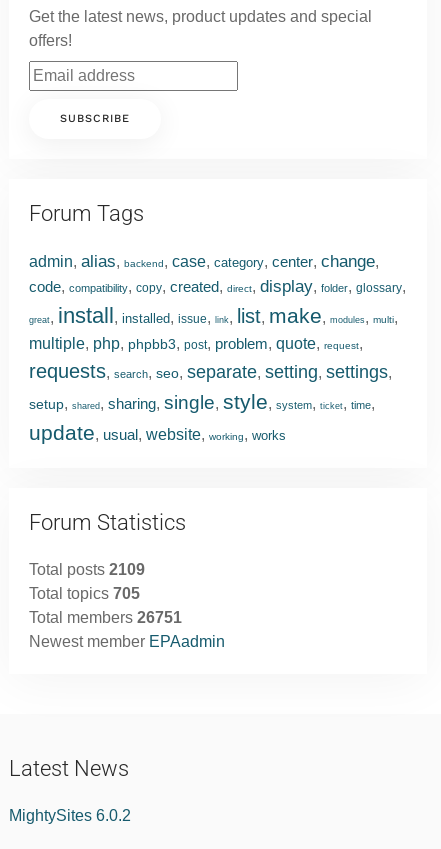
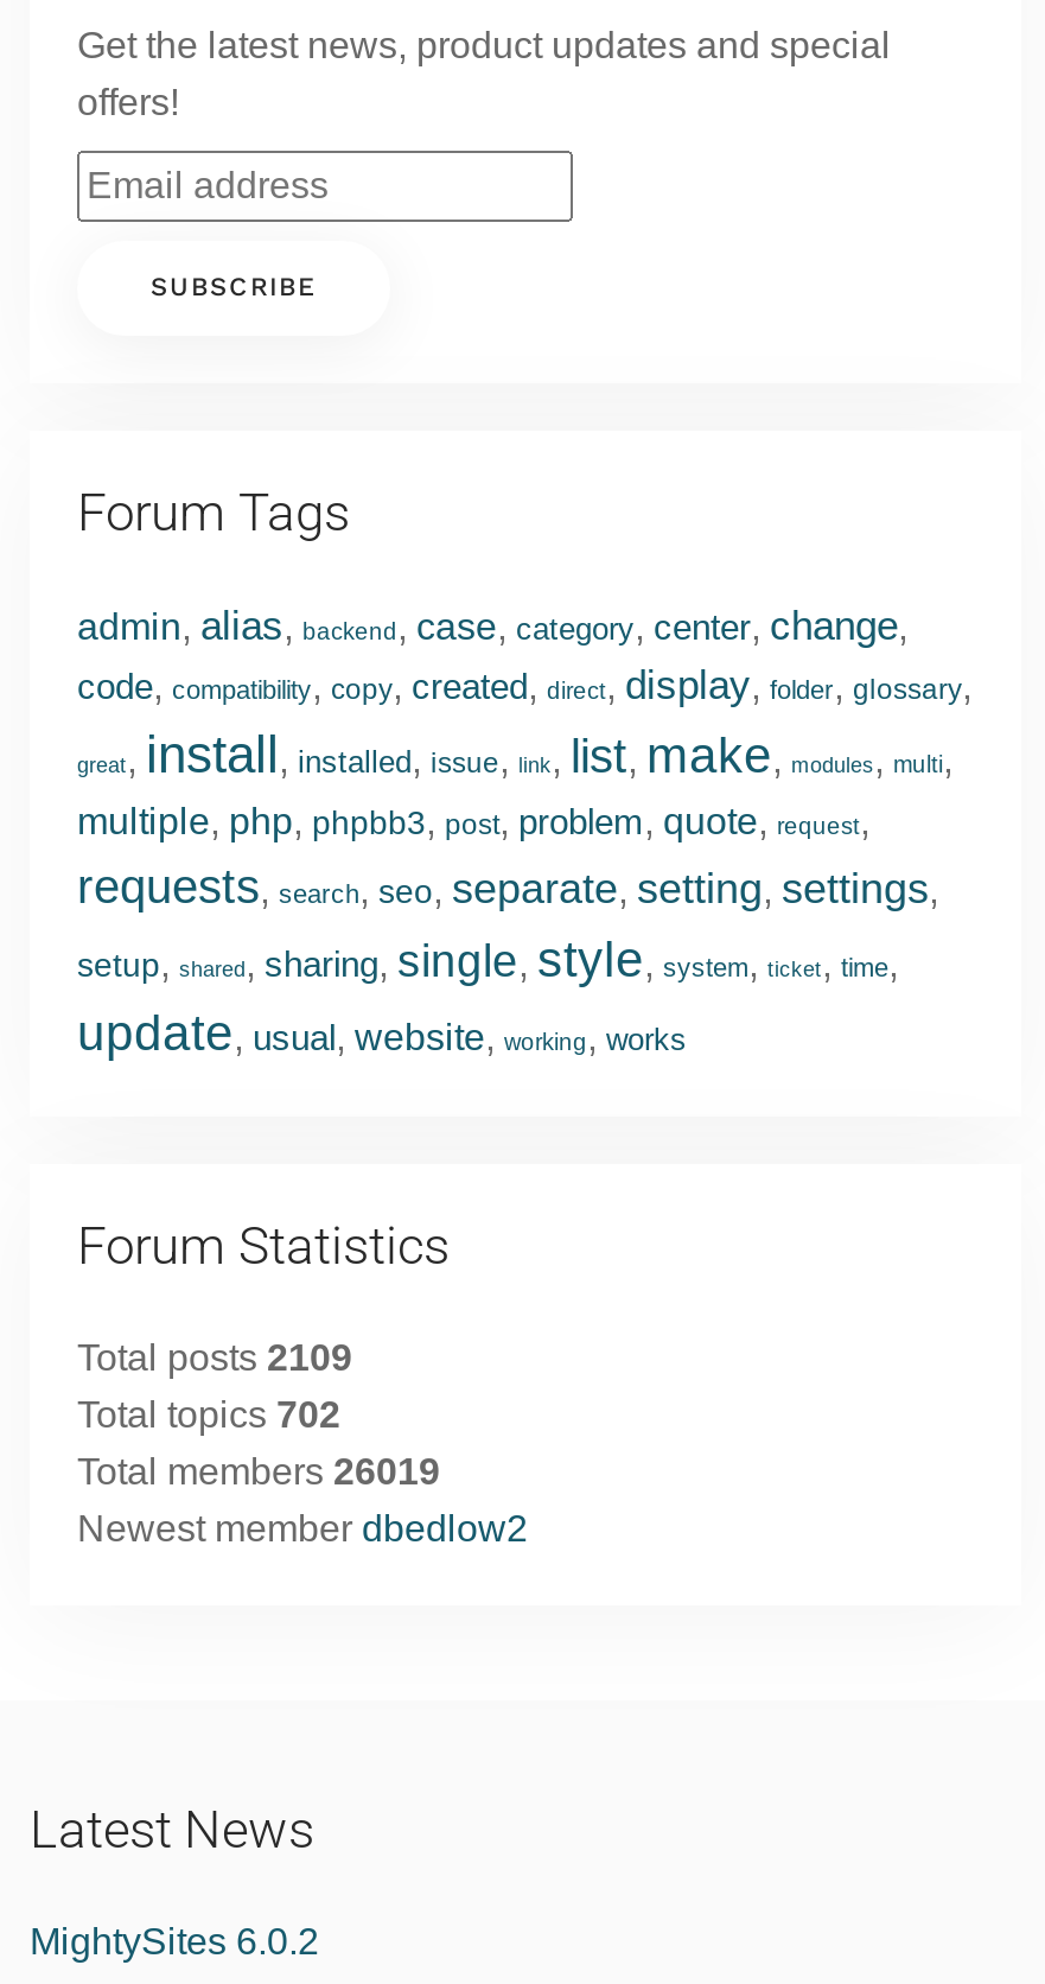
- Total topics 705
+ Total topics 702

- Total members 26751
+ Total members 26019

- Newest member EPAadmin
+ Newest member dbedlow2
